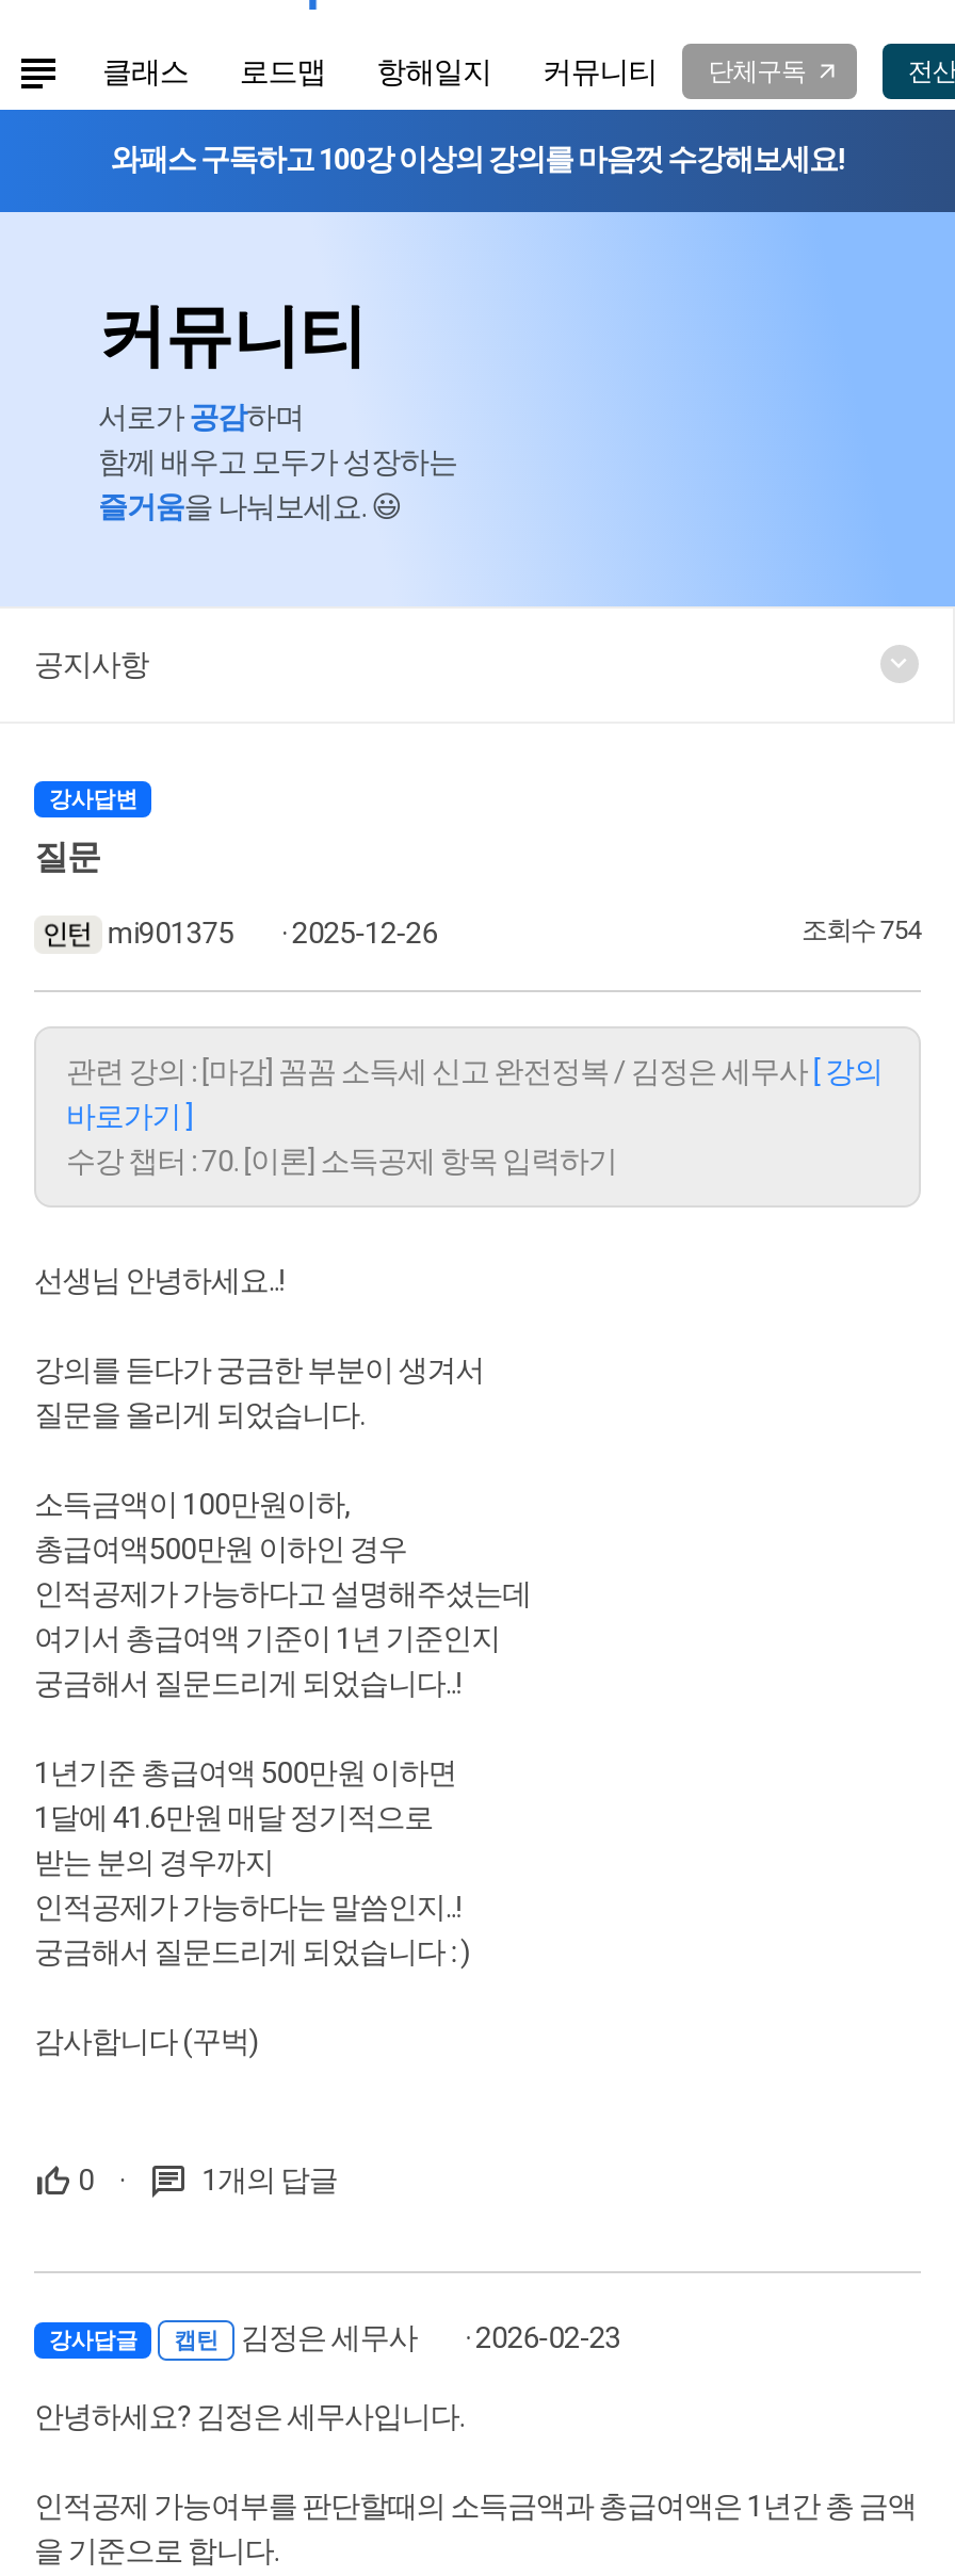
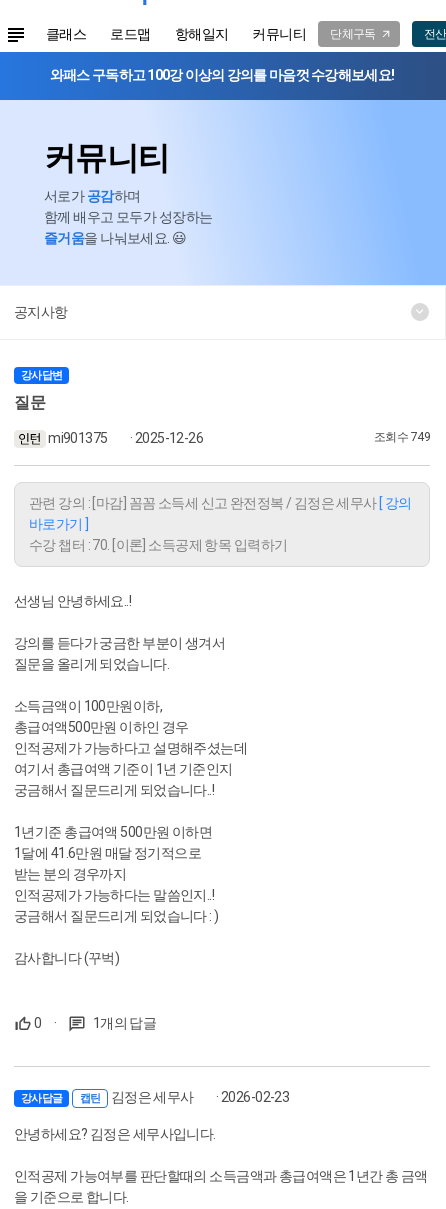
- 조회수 754
+ 조회수 749
